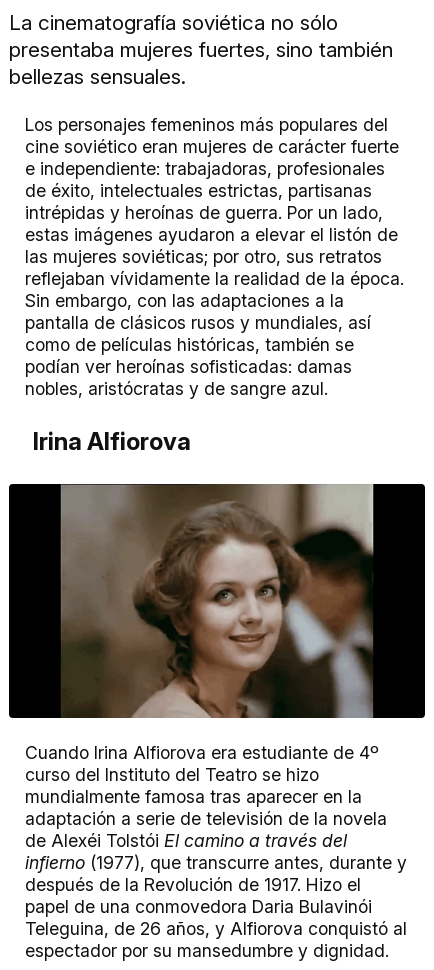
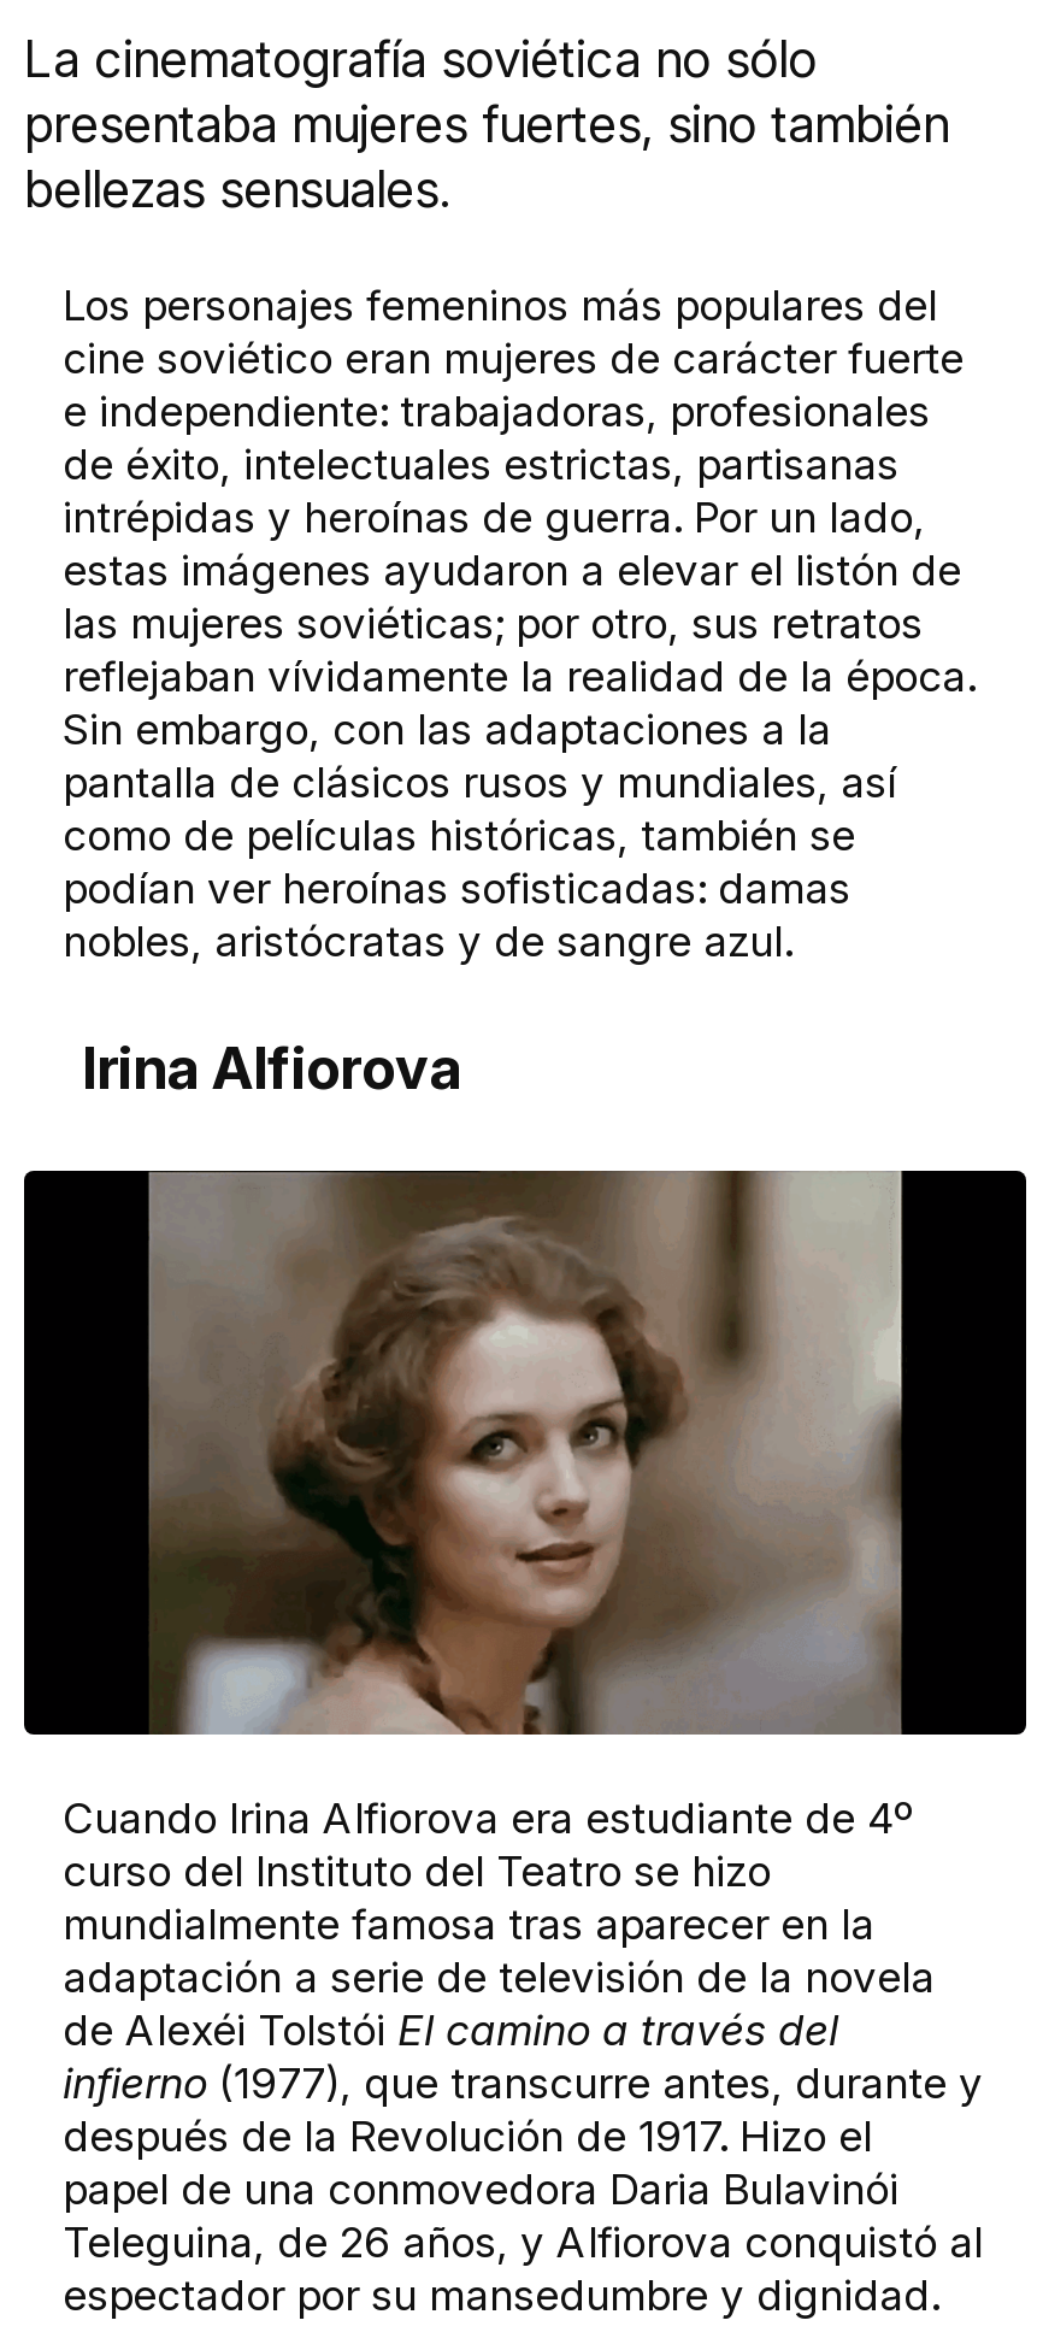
- [image]
+ [image]
